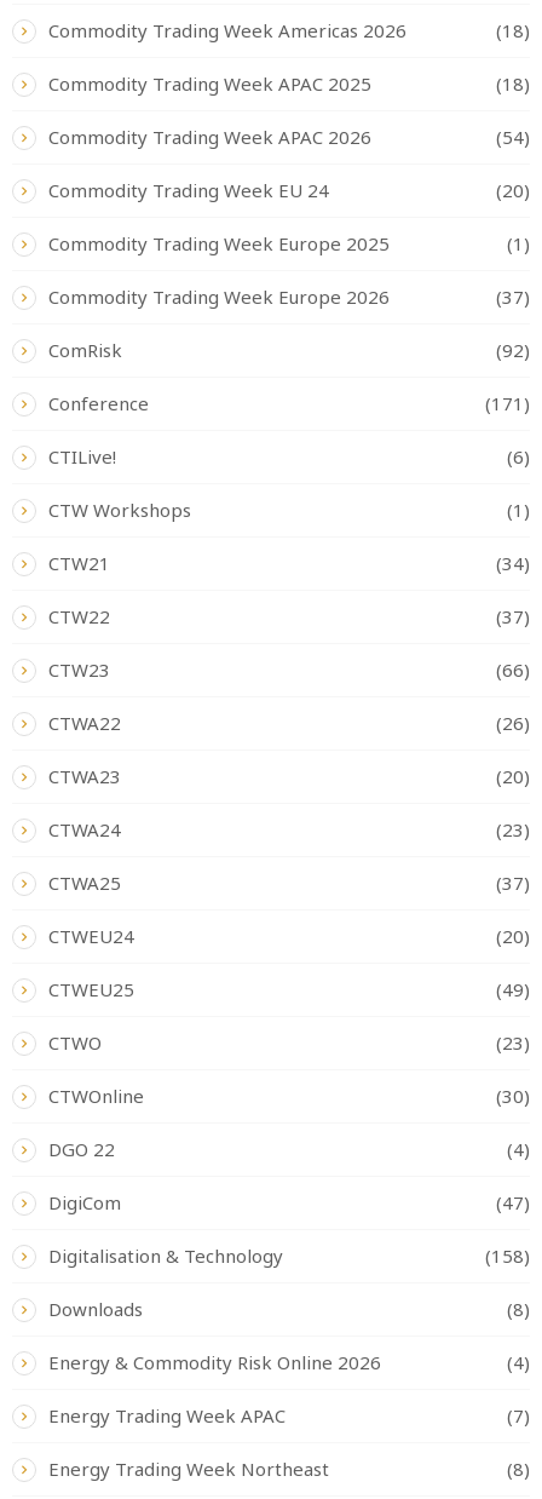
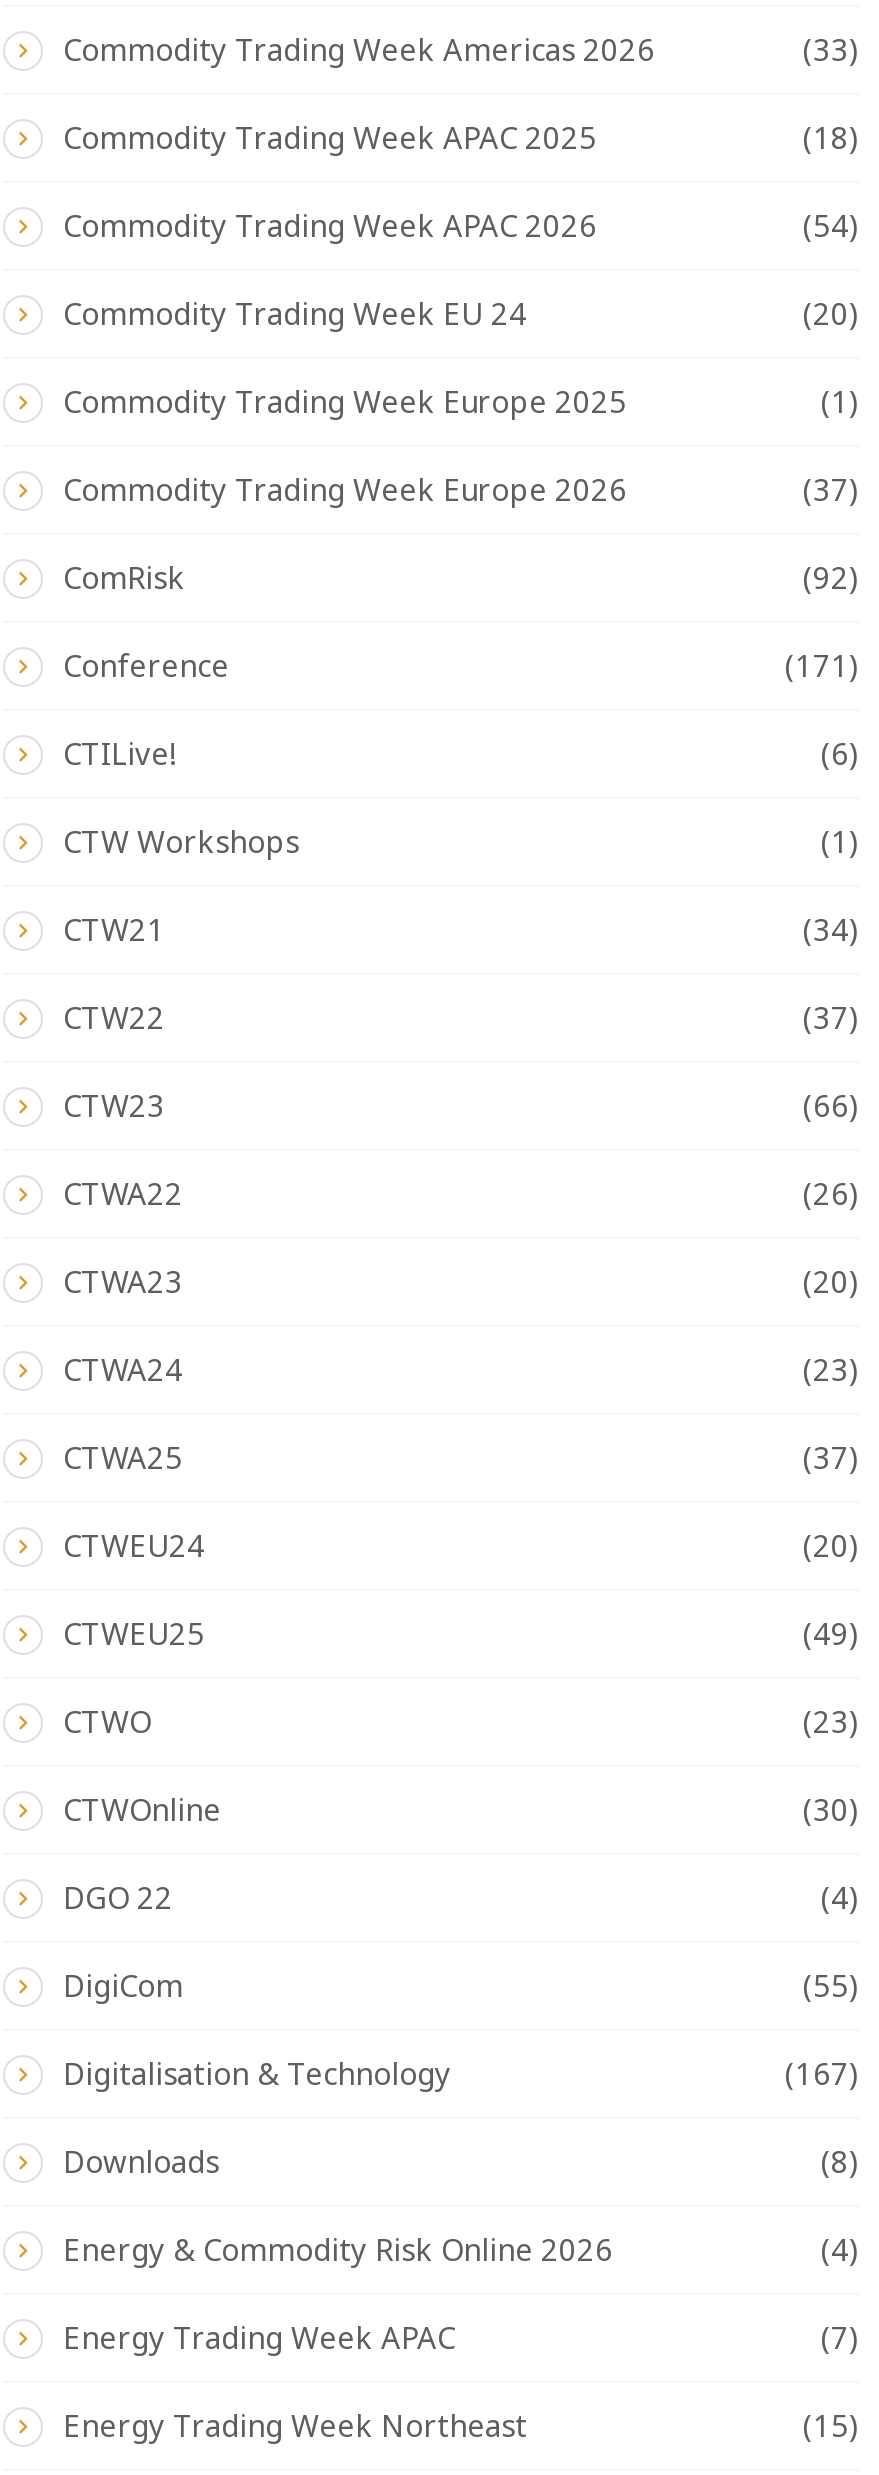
- (18)
+ (33)

- (47)
+ (55)

- (158)
+ (167)

- (8)
+ (15)
